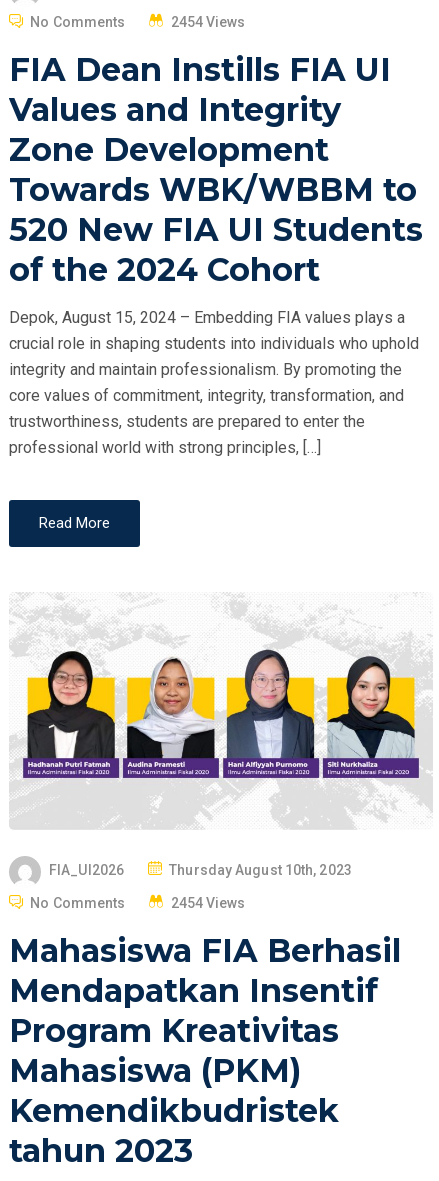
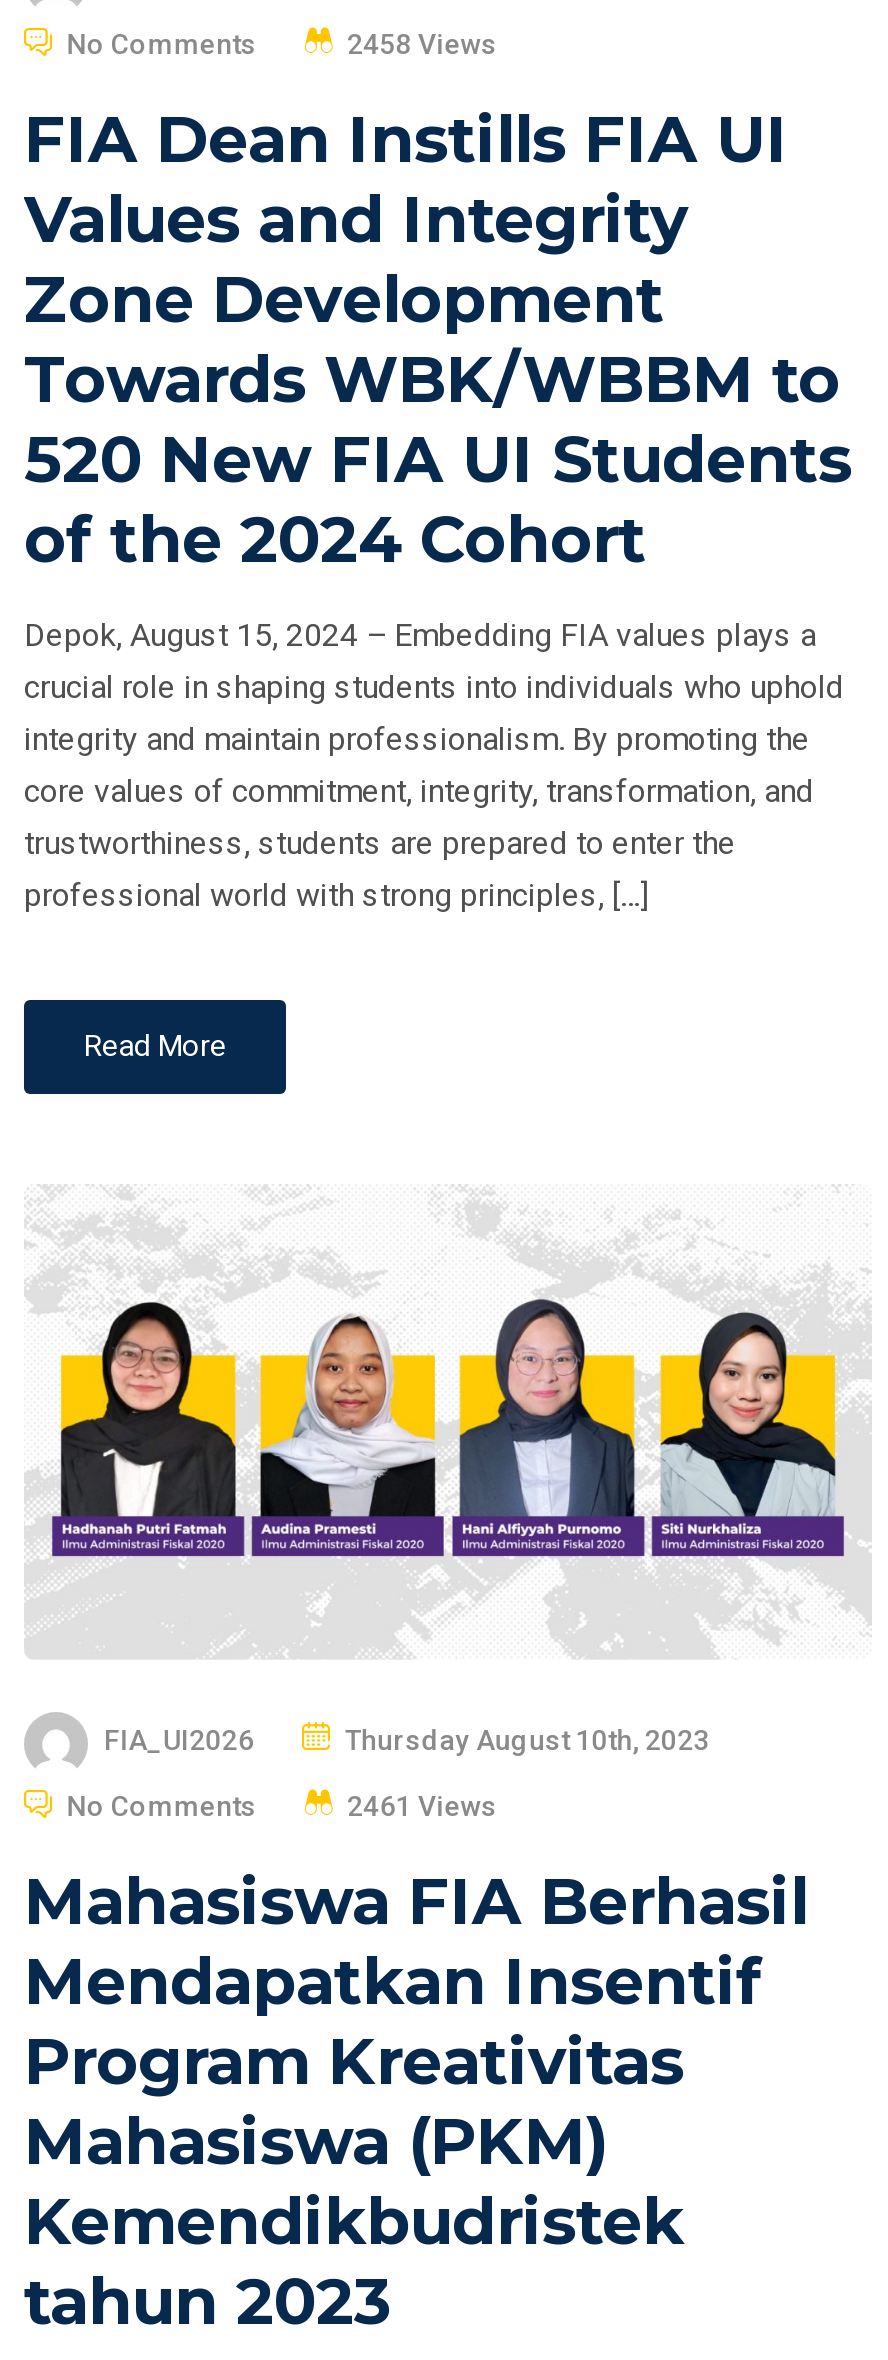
- 2454 Views
+ 2458 Views

- 2454 Views
+ 2461 Views
